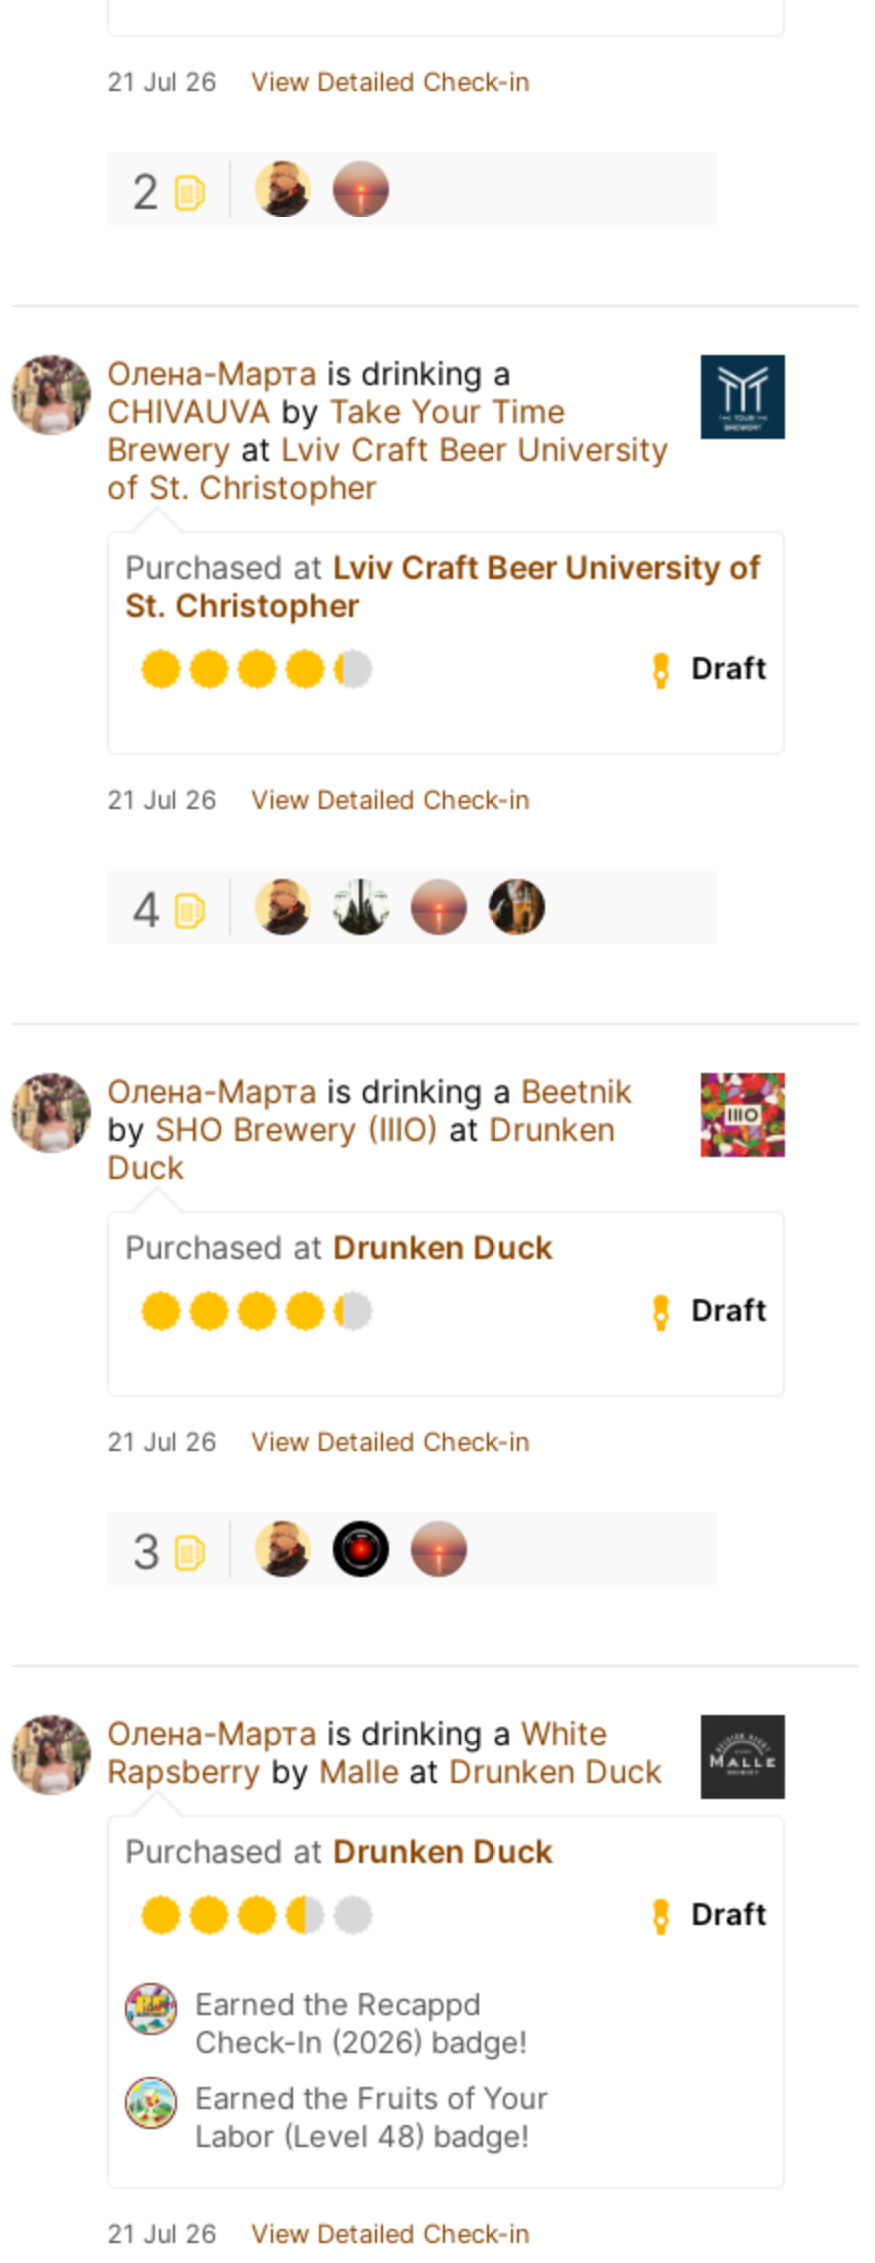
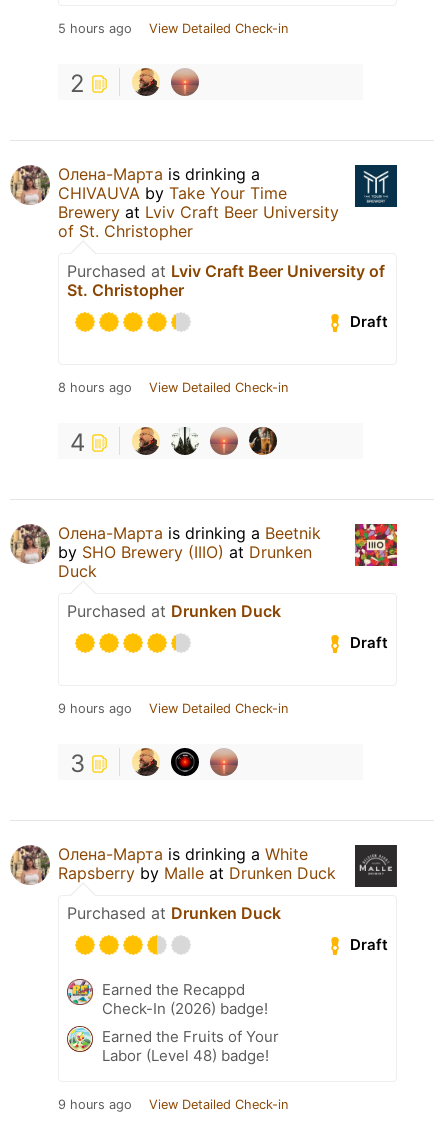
- 21 Jul 26 View Detailed Check-in
+ 5 hours ago View Detailed Check-in

- 21 Jul 26 View Detailed Check-in
+ 8 hours ago View Detailed Check-in

- 21 Jul 26 View Detailed Check-in
+ 9 hours ago View Detailed Check-in

- 21 Jul 26 View Detailed Check-in
+ 9 hours ago View Detailed Check-in
